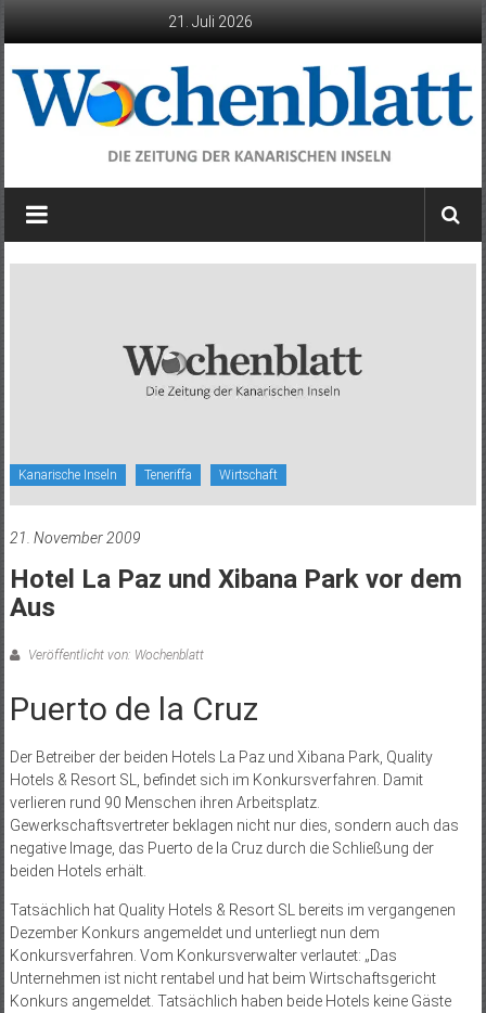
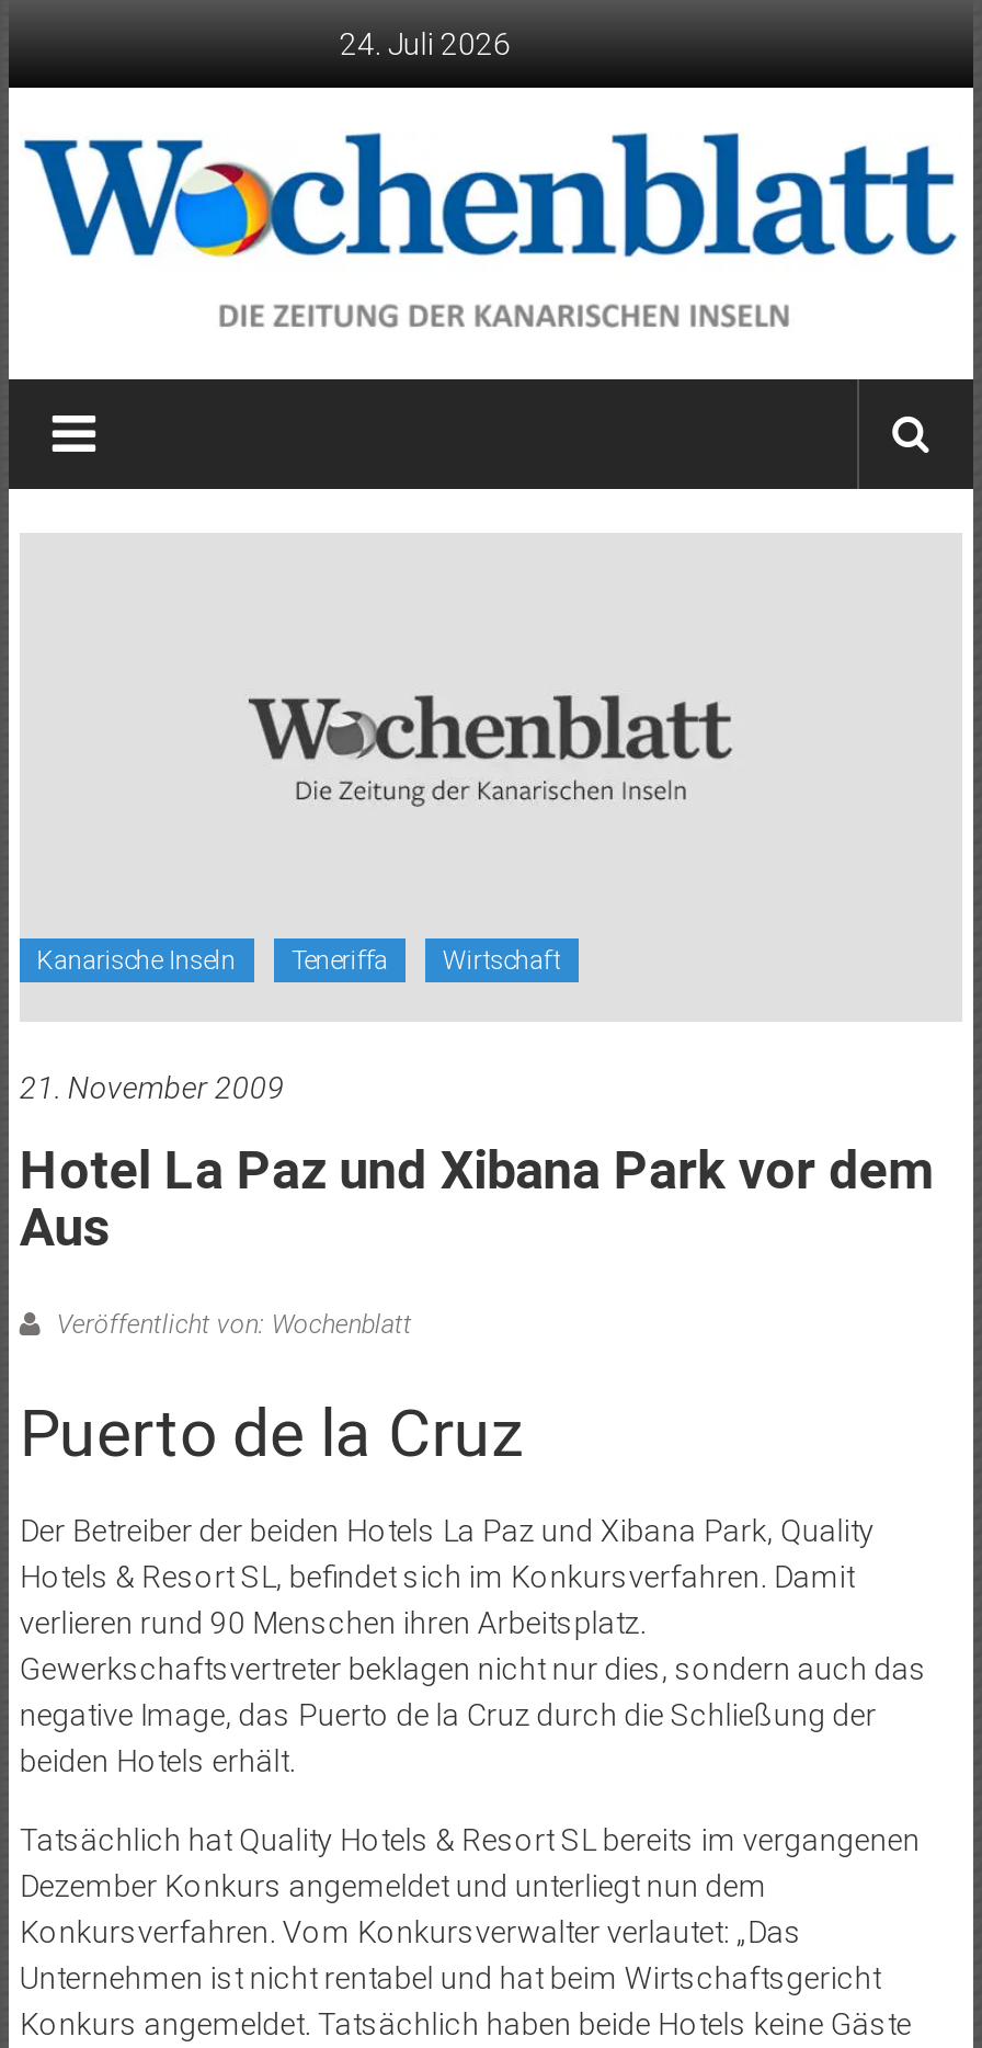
- 21. Juli 2026
+ 24. Juli 2026
